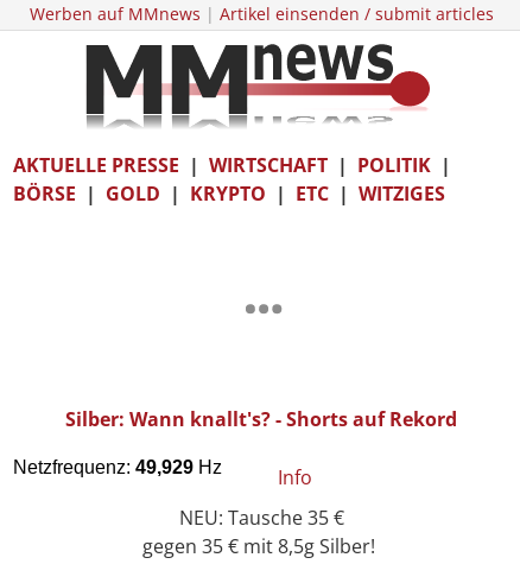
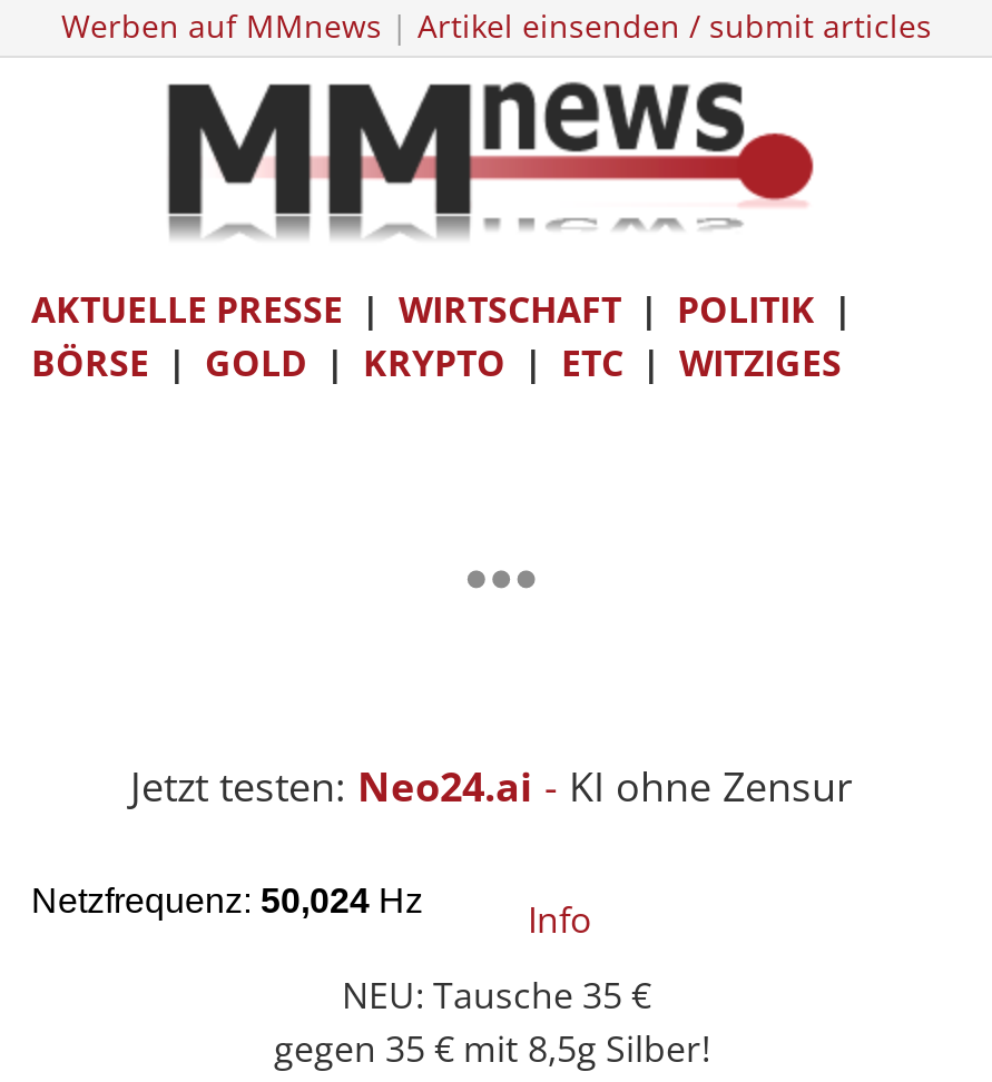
- Silber: Wann knallt's? - Shorts auf Rekord
+ Jetzt testen: Neo24.ai - KI ohne Zensur
